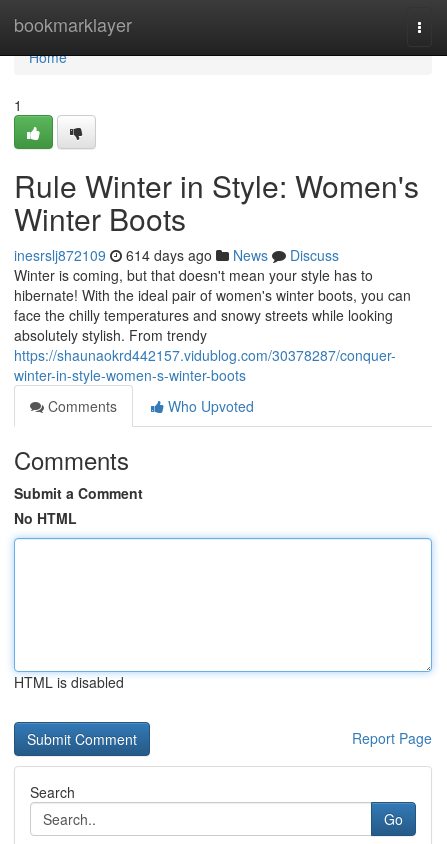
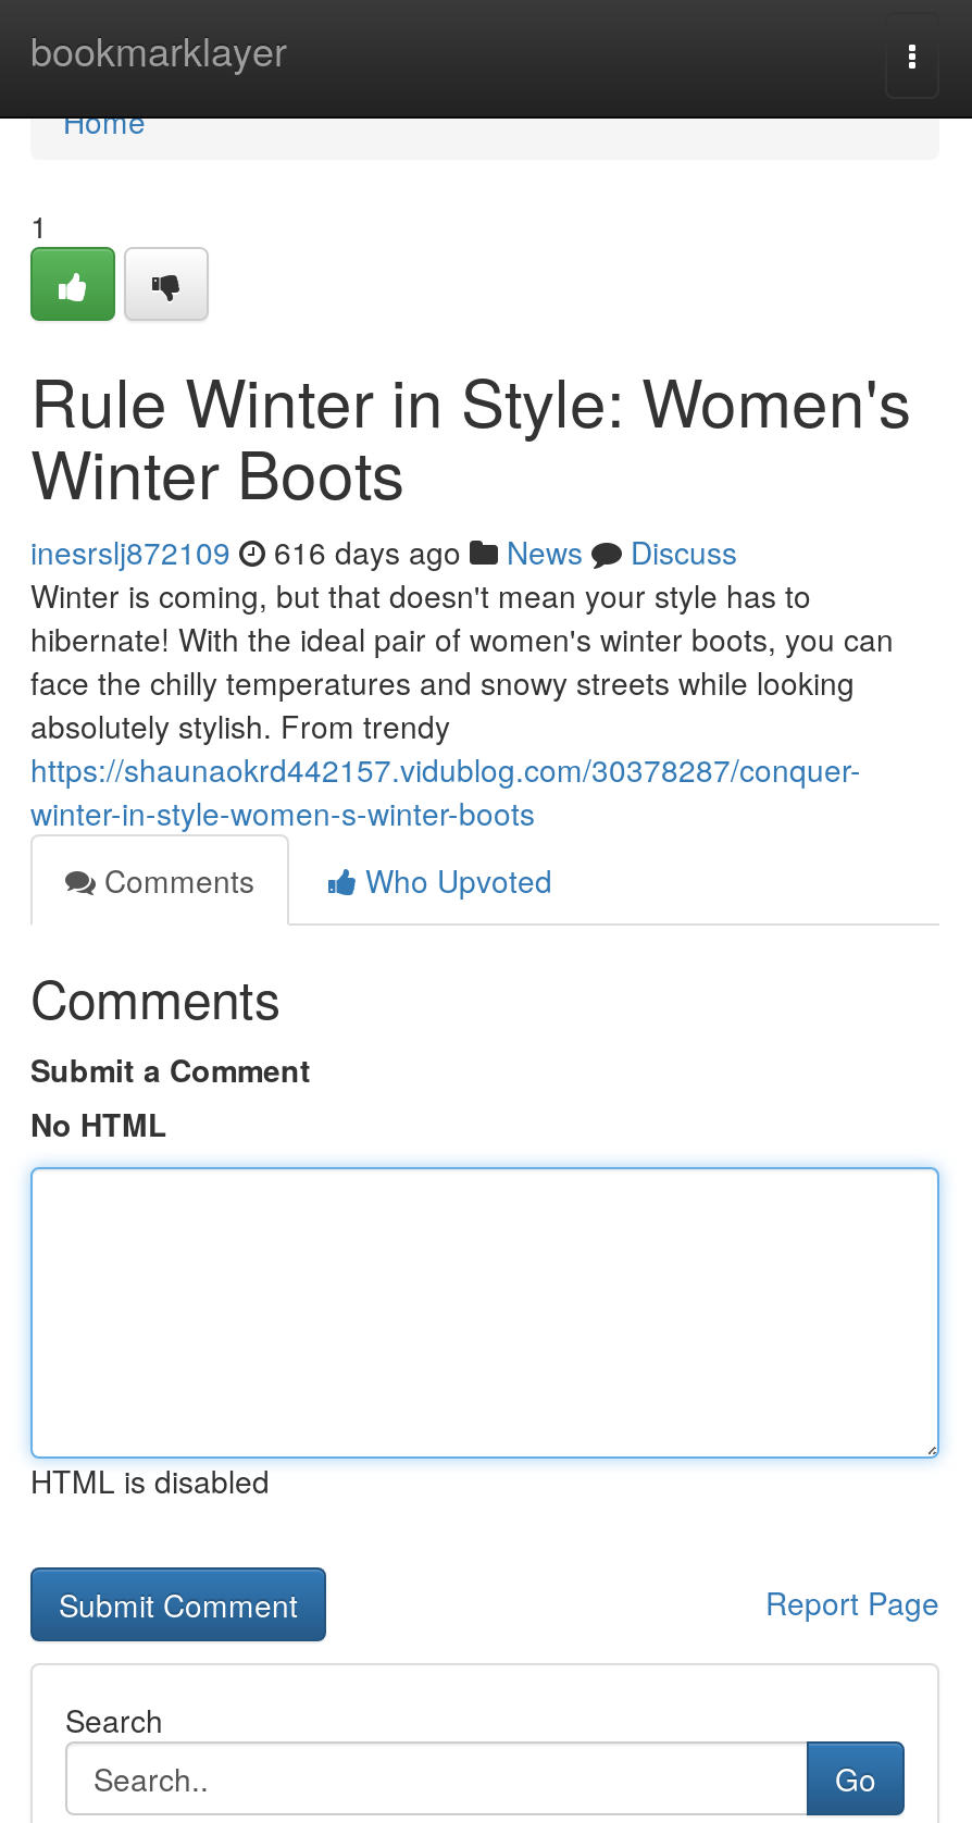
- inesrslj872109 614 days ago News Discuss
+ inesrslj872109 616 days ago News Discuss
